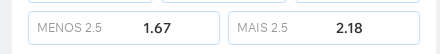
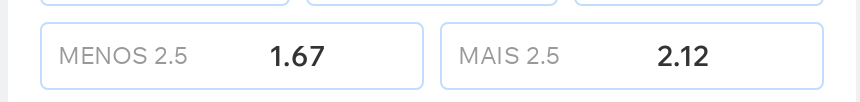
- 2.18
+ 2.12
